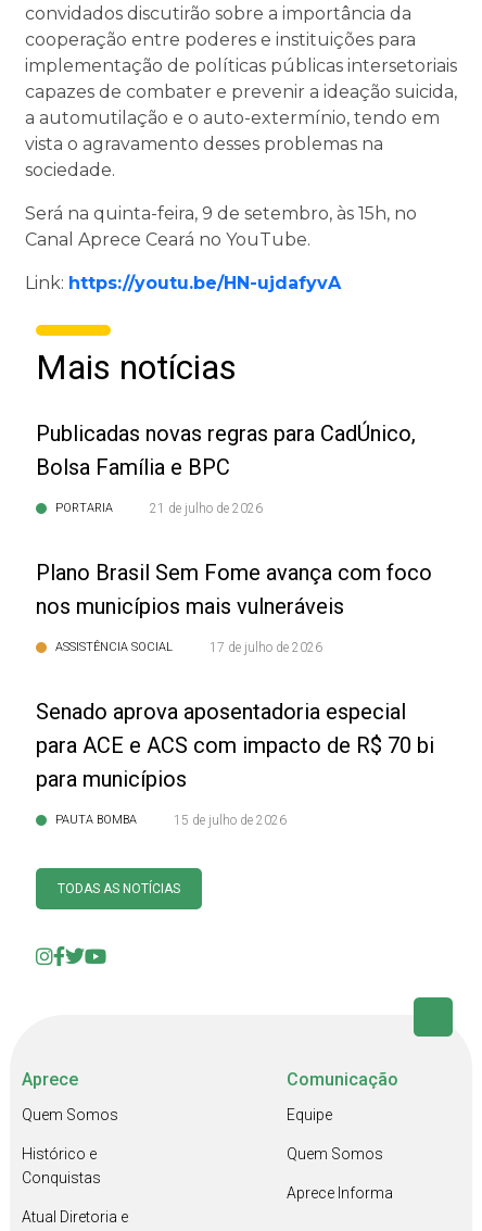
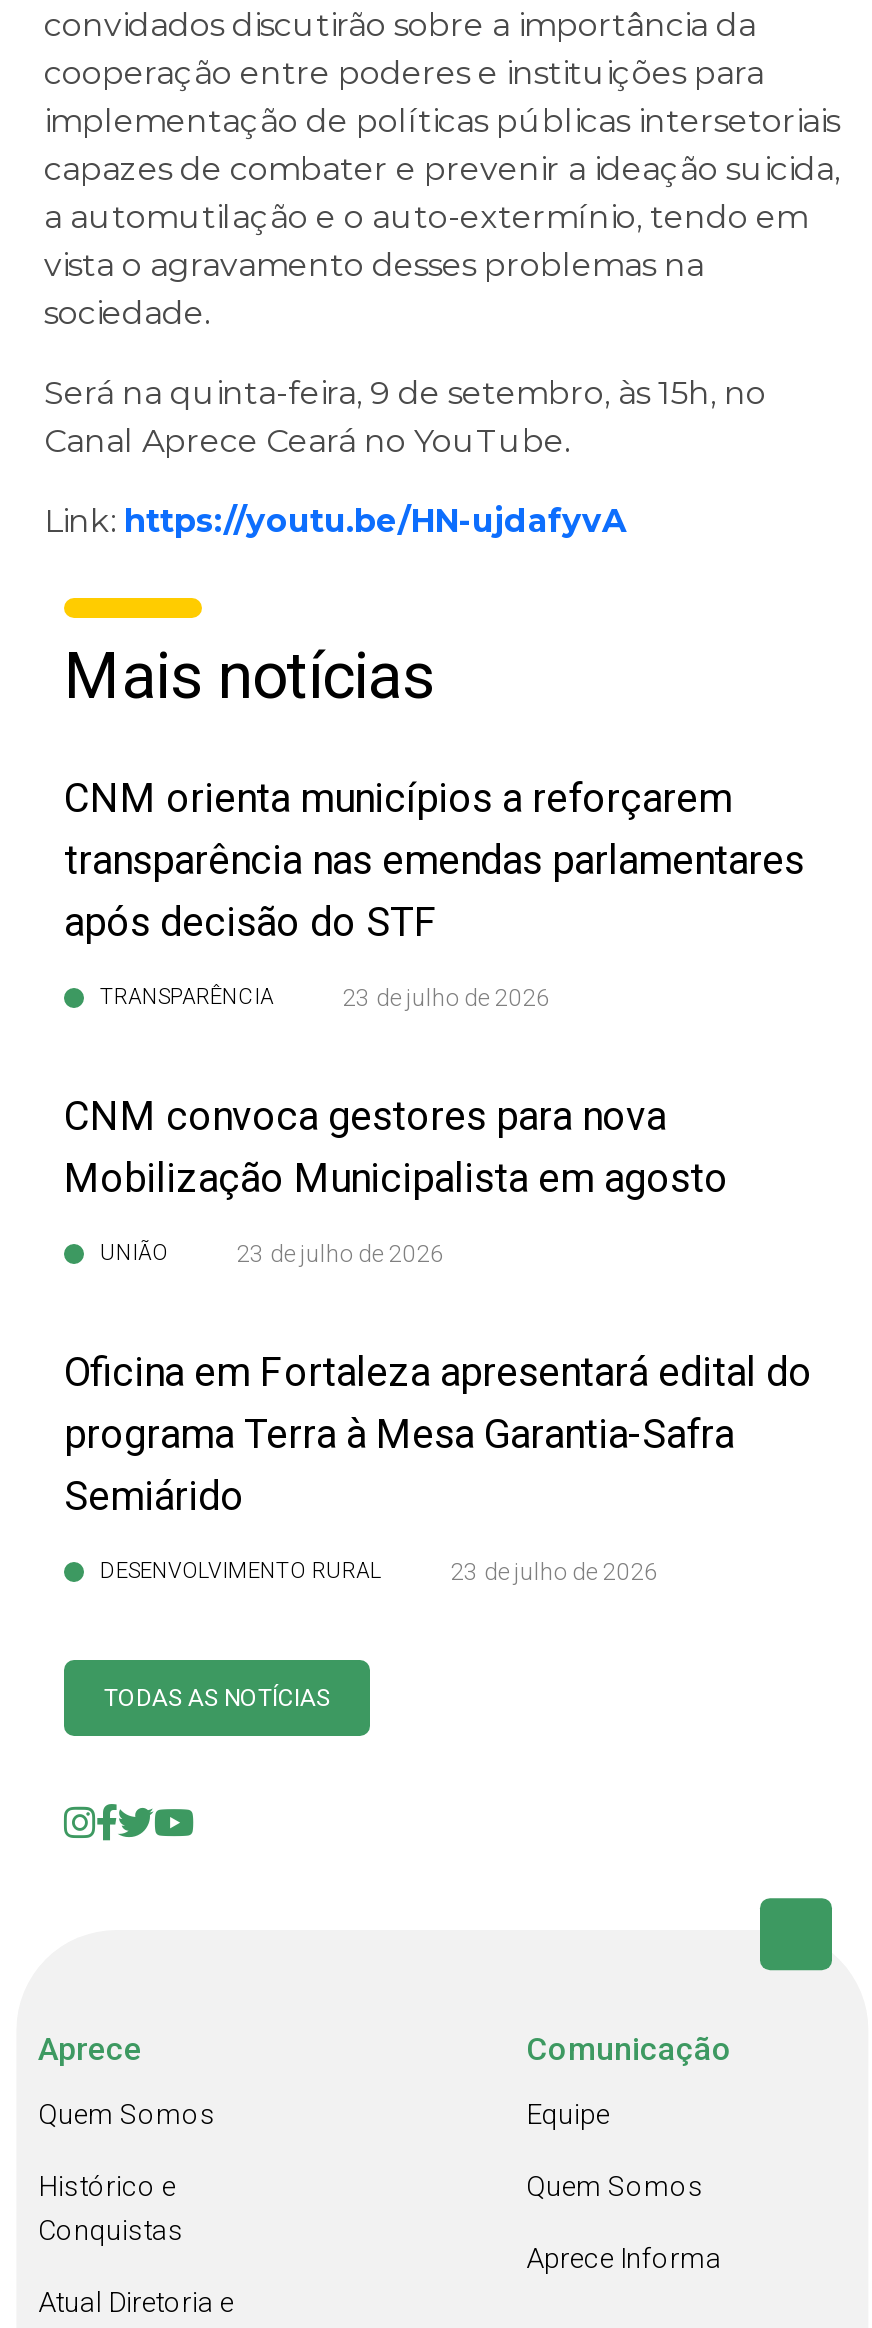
- Publicadas novas regras para CadÚnico,
- Bolsa Família e BPC
+ CNM orienta municípios a reforçarem
+ transparência nas emendas parlamentares
+ após decisão do STF

- PORTARIA
- 21 de julho de 2026
+ TRANSPARÊNCIA
+ 23 de julho de 2026

- Plano Brasil Sem Fome avança com foco
- nos municípios mais vulneráveis
+ CNM convoca gestores para nova
+ Mobilização Municipalista em agosto

- ASSISTÊNCIA SOCIAL
- 17 de julho de 2026
+ UNIÃO
+ 23 de julho de 2026

- Senado aprova aposentadoria especial
- para ACE e ACS com impacto de R$ 70 bi
- para municípios
+ Oficina em Fortaleza apresentará edital do
+ programa Terra à Mesa Garantia-Safra
+ Semiárido

- PAUTA BOMBA
- 15 de julho de 2026
+ DESENVOLVIMENTO RURAL
+ 23 de julho de 2026
